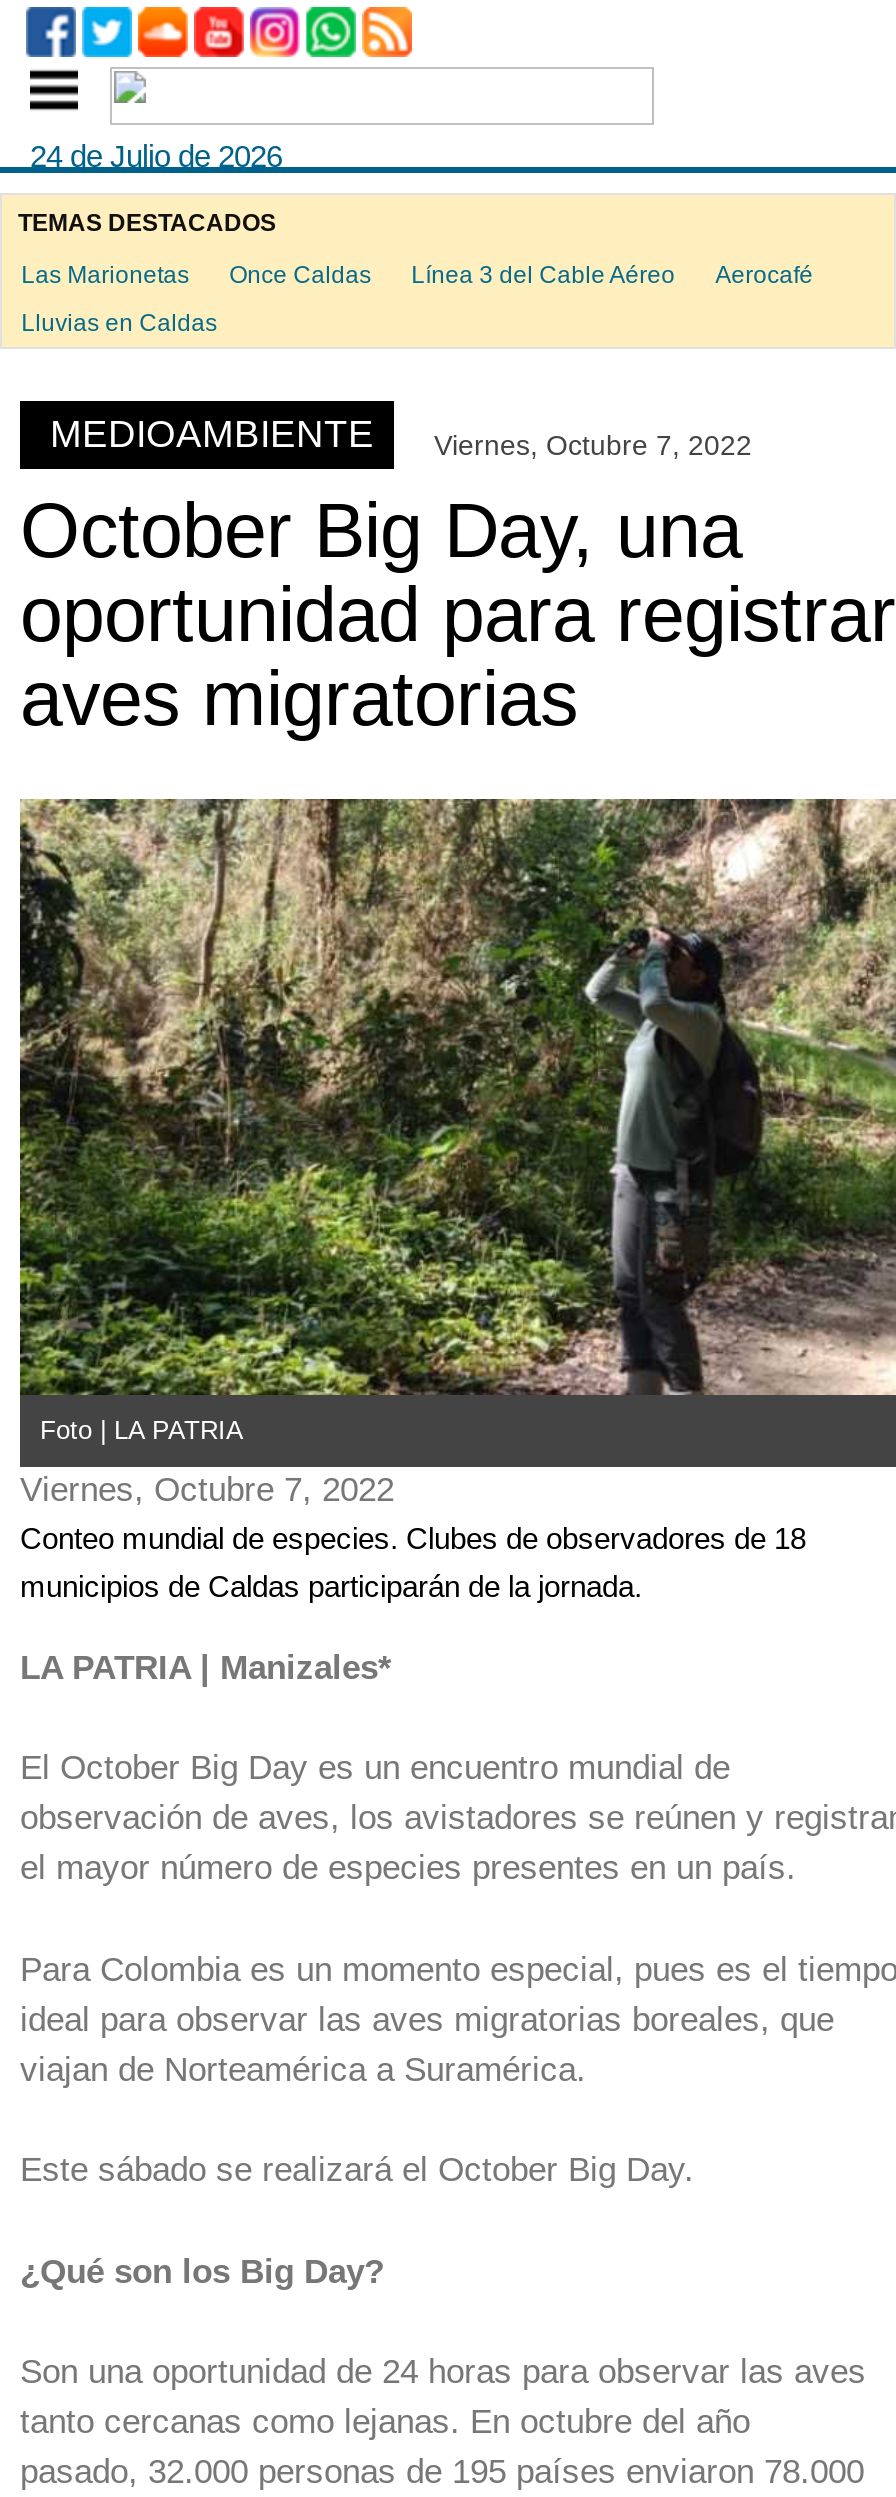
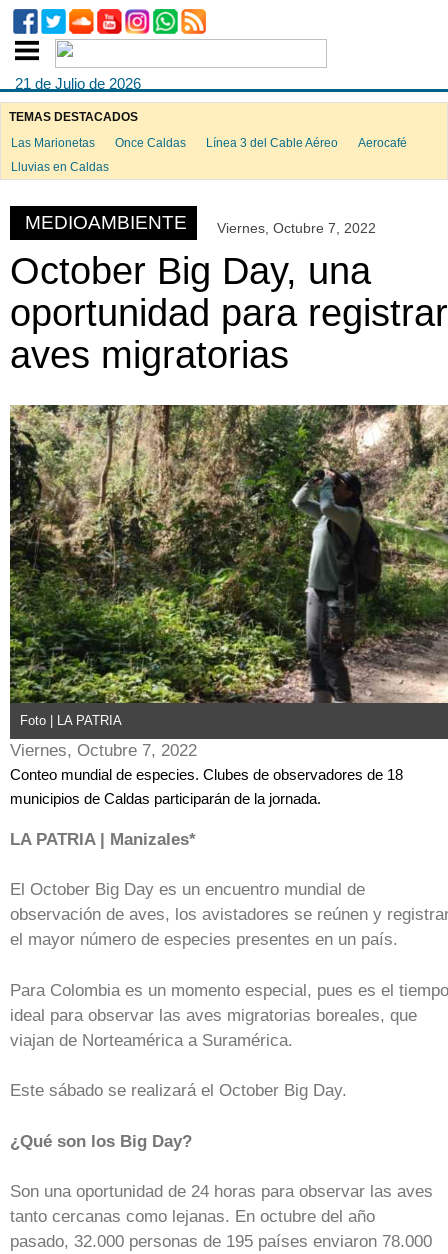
- 24 de Julio de 2026
+ 21 de Julio de 2026
